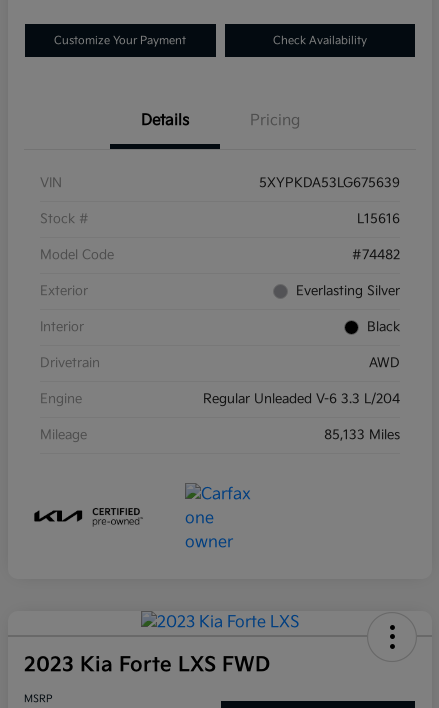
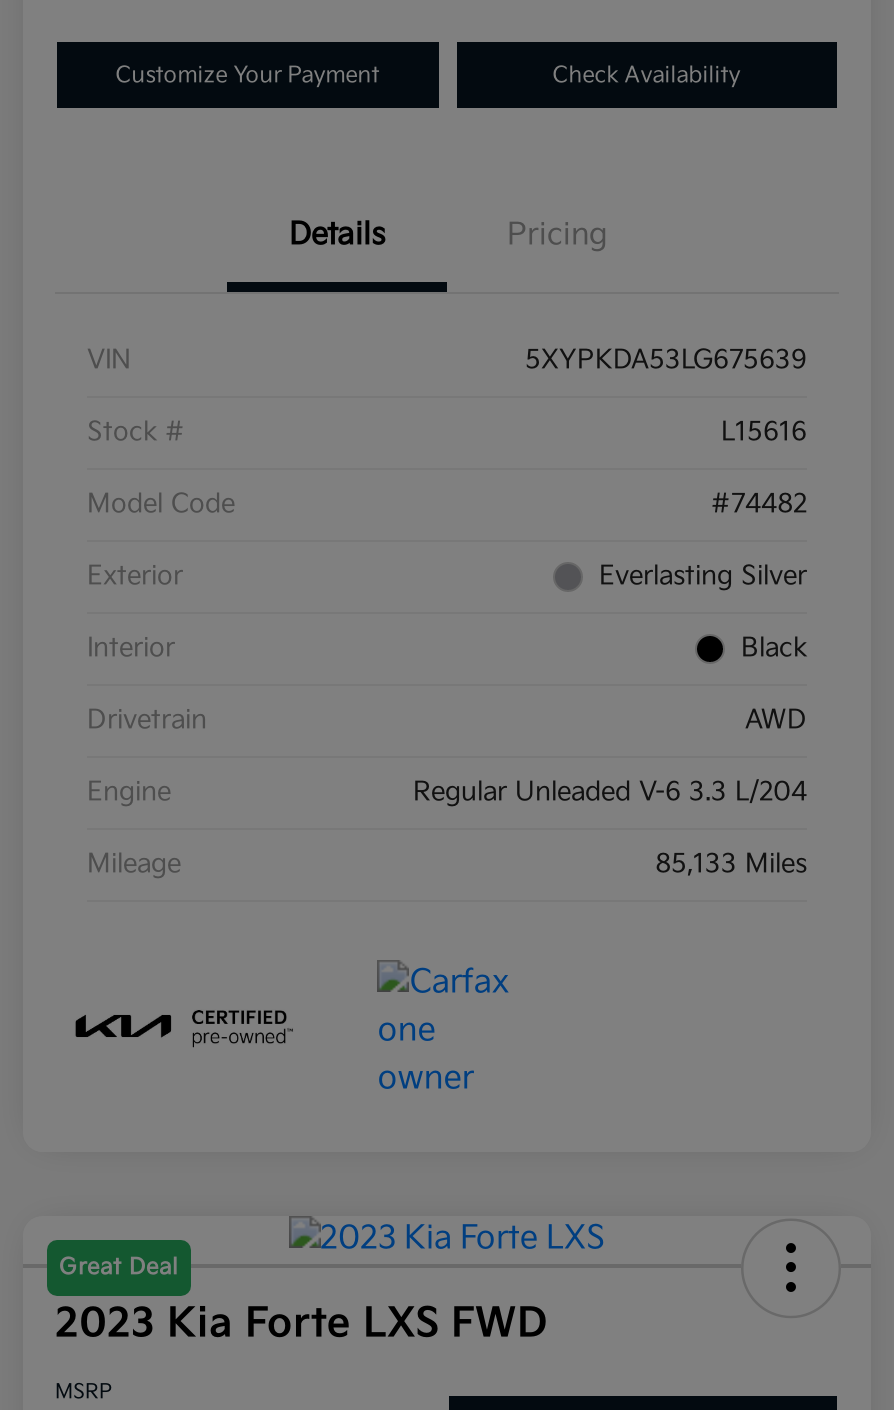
+ Great Deal
